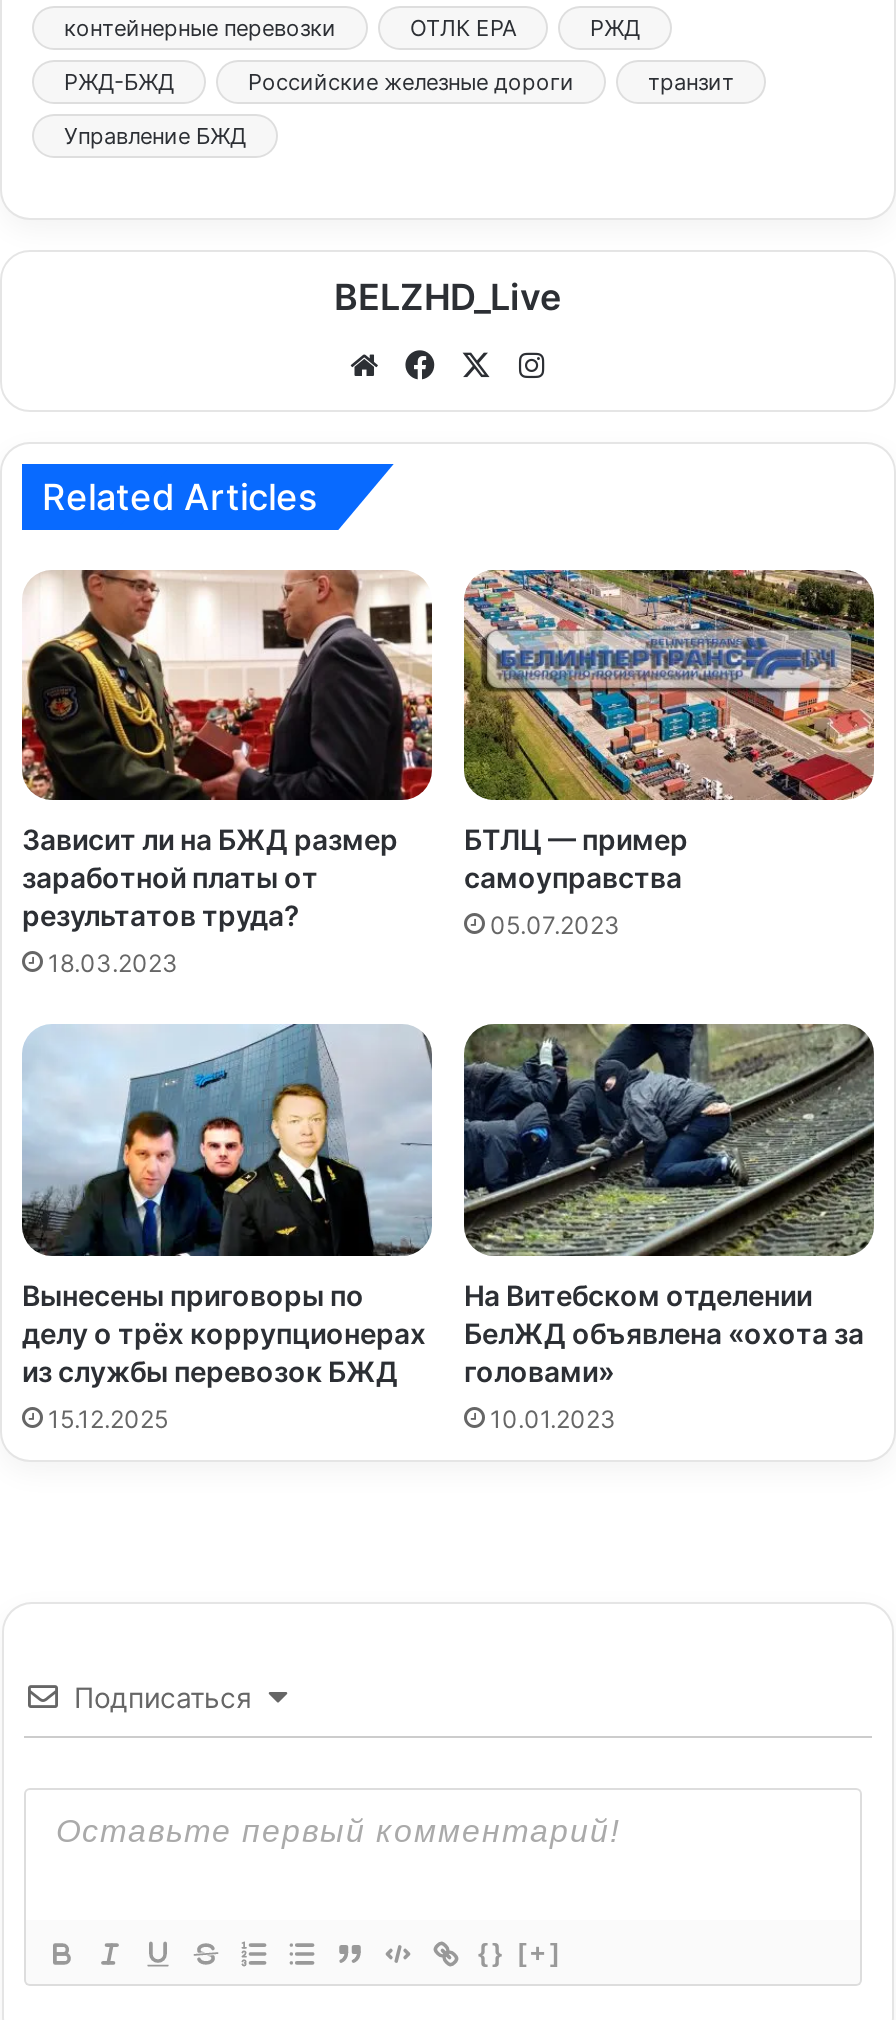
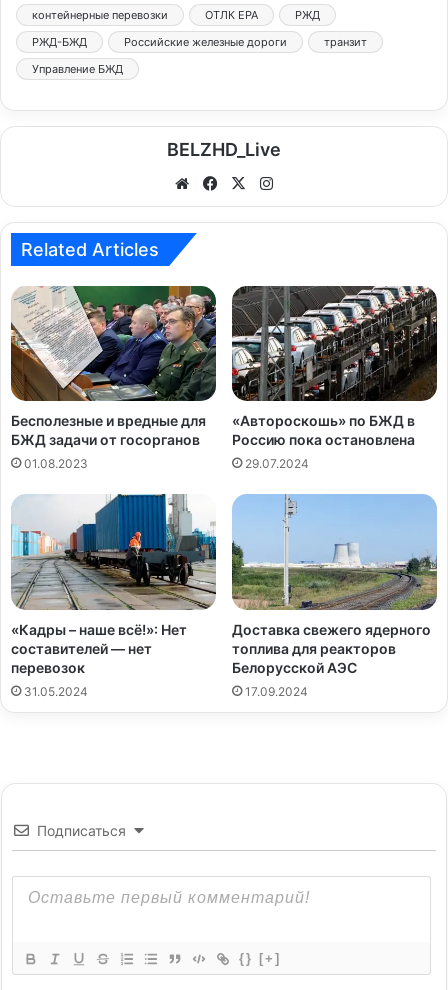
- [image]
- Зависит ли на БЖД размер
- заработной платы от
- результатов труда?
+ [image]
+ Бесполезные и вредные для
+ БЖД задачи от госорганов

- [image]
- БТЛЦ — пример
- самоуправства
+ [image]
+ «Автороскошь» по БЖД в
+ Россию пока остановлена

- 05.07.2023
+ 29.07.2024

- 18.03.2023
+ 01.08.2023

- [image]
- Вынесены приговоры по
- делу о трёх коррупционерах
- из службы перевозок БЖД
+ [image]
+ «Кадры – наше всё!»: Нет
+ составителей — нет
+ перевозок

- [image]
- На Витебском отделении
- БелЖД объявлена «охота за
- головами»
+ [image]
+ Доставка свежего ядерного
+ топлива для реакторов
+ Белорусской АЭС

- 15.12.2025
+ 31.05.2024

- 10.01.2023
+ 17.09.2024
